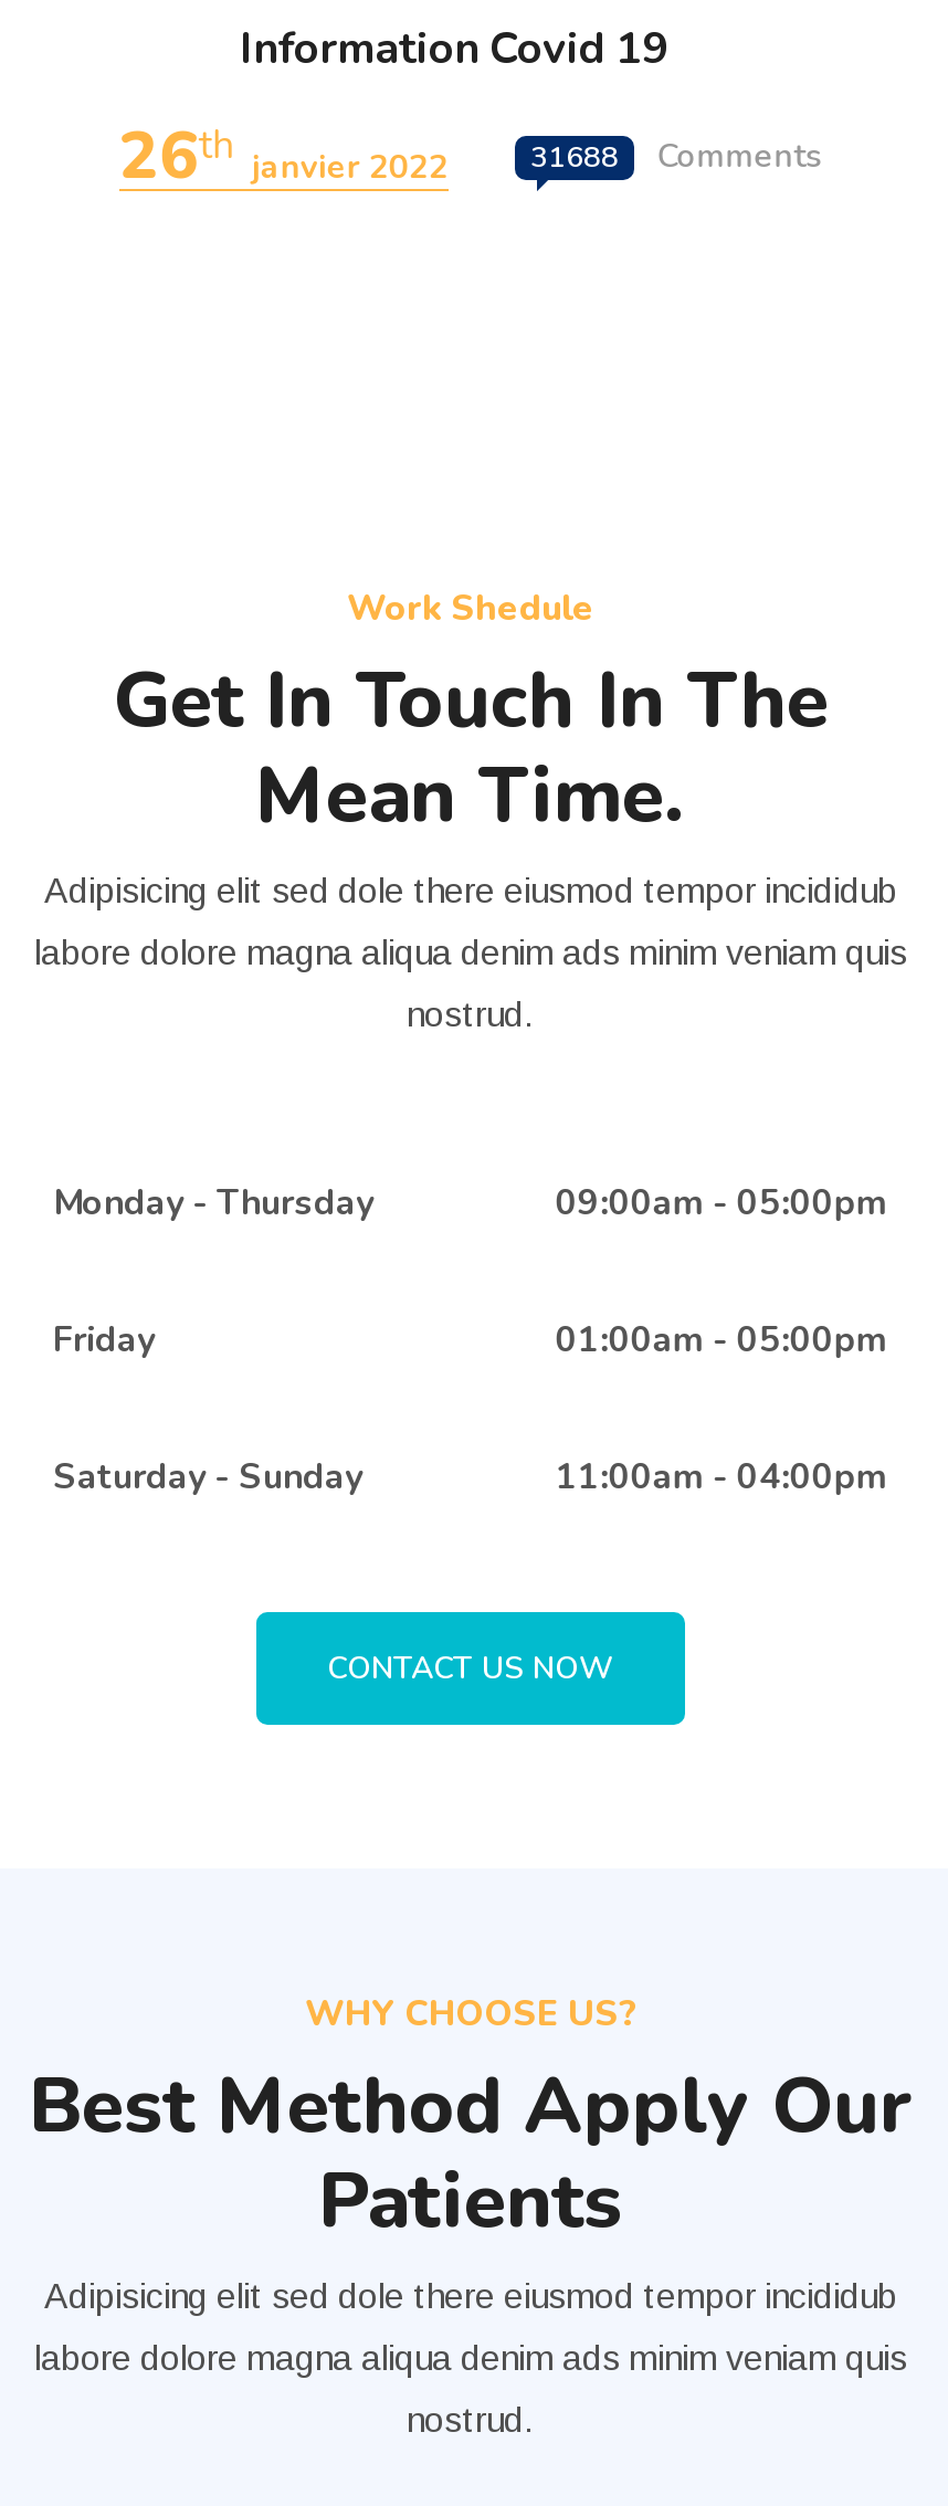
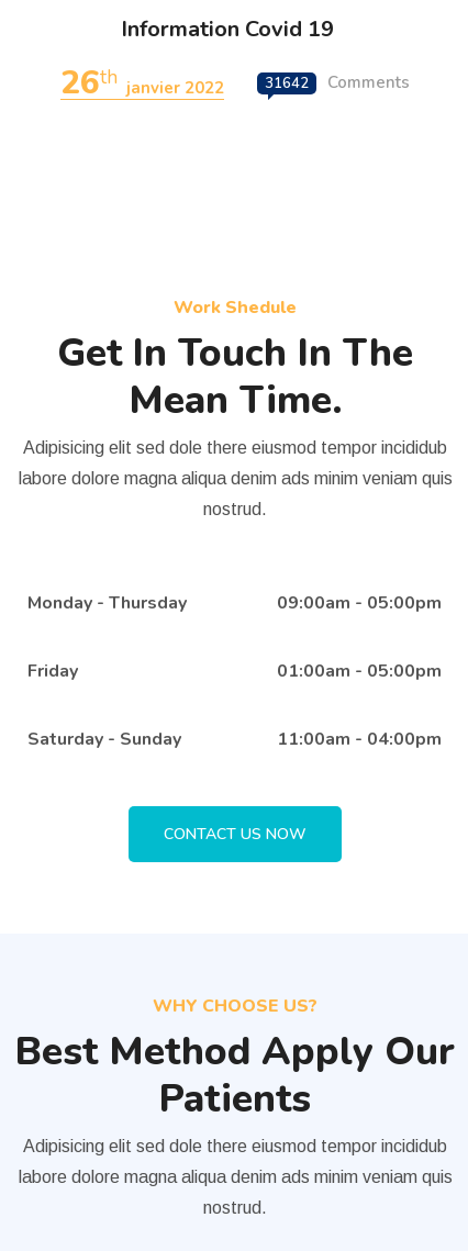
- 31688 Comments
+ 31642 Comments
